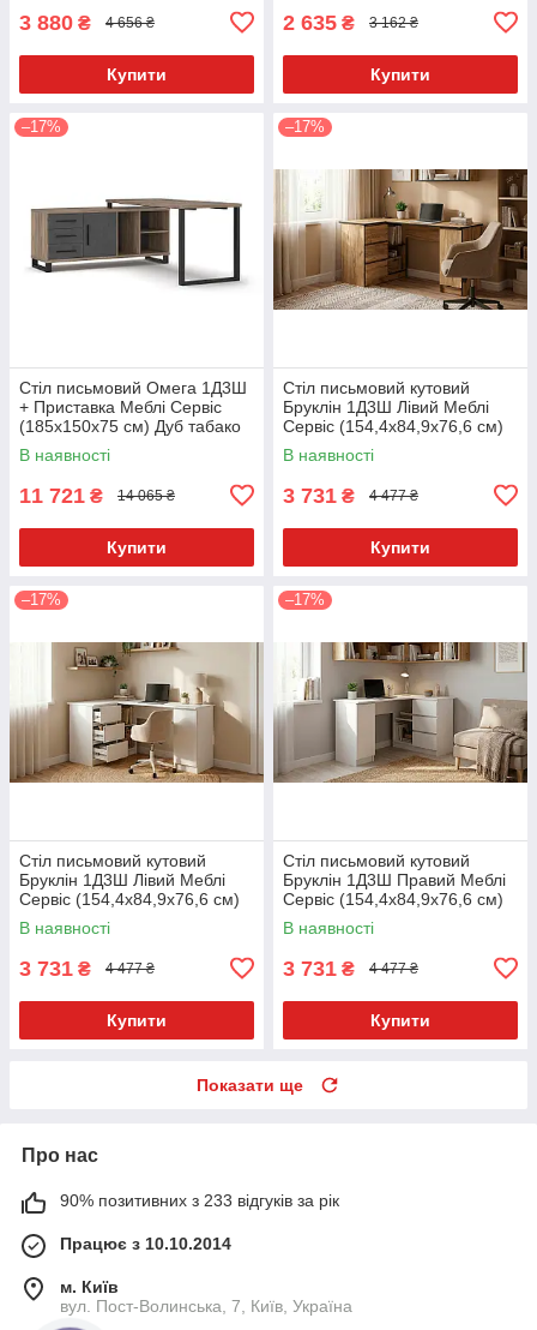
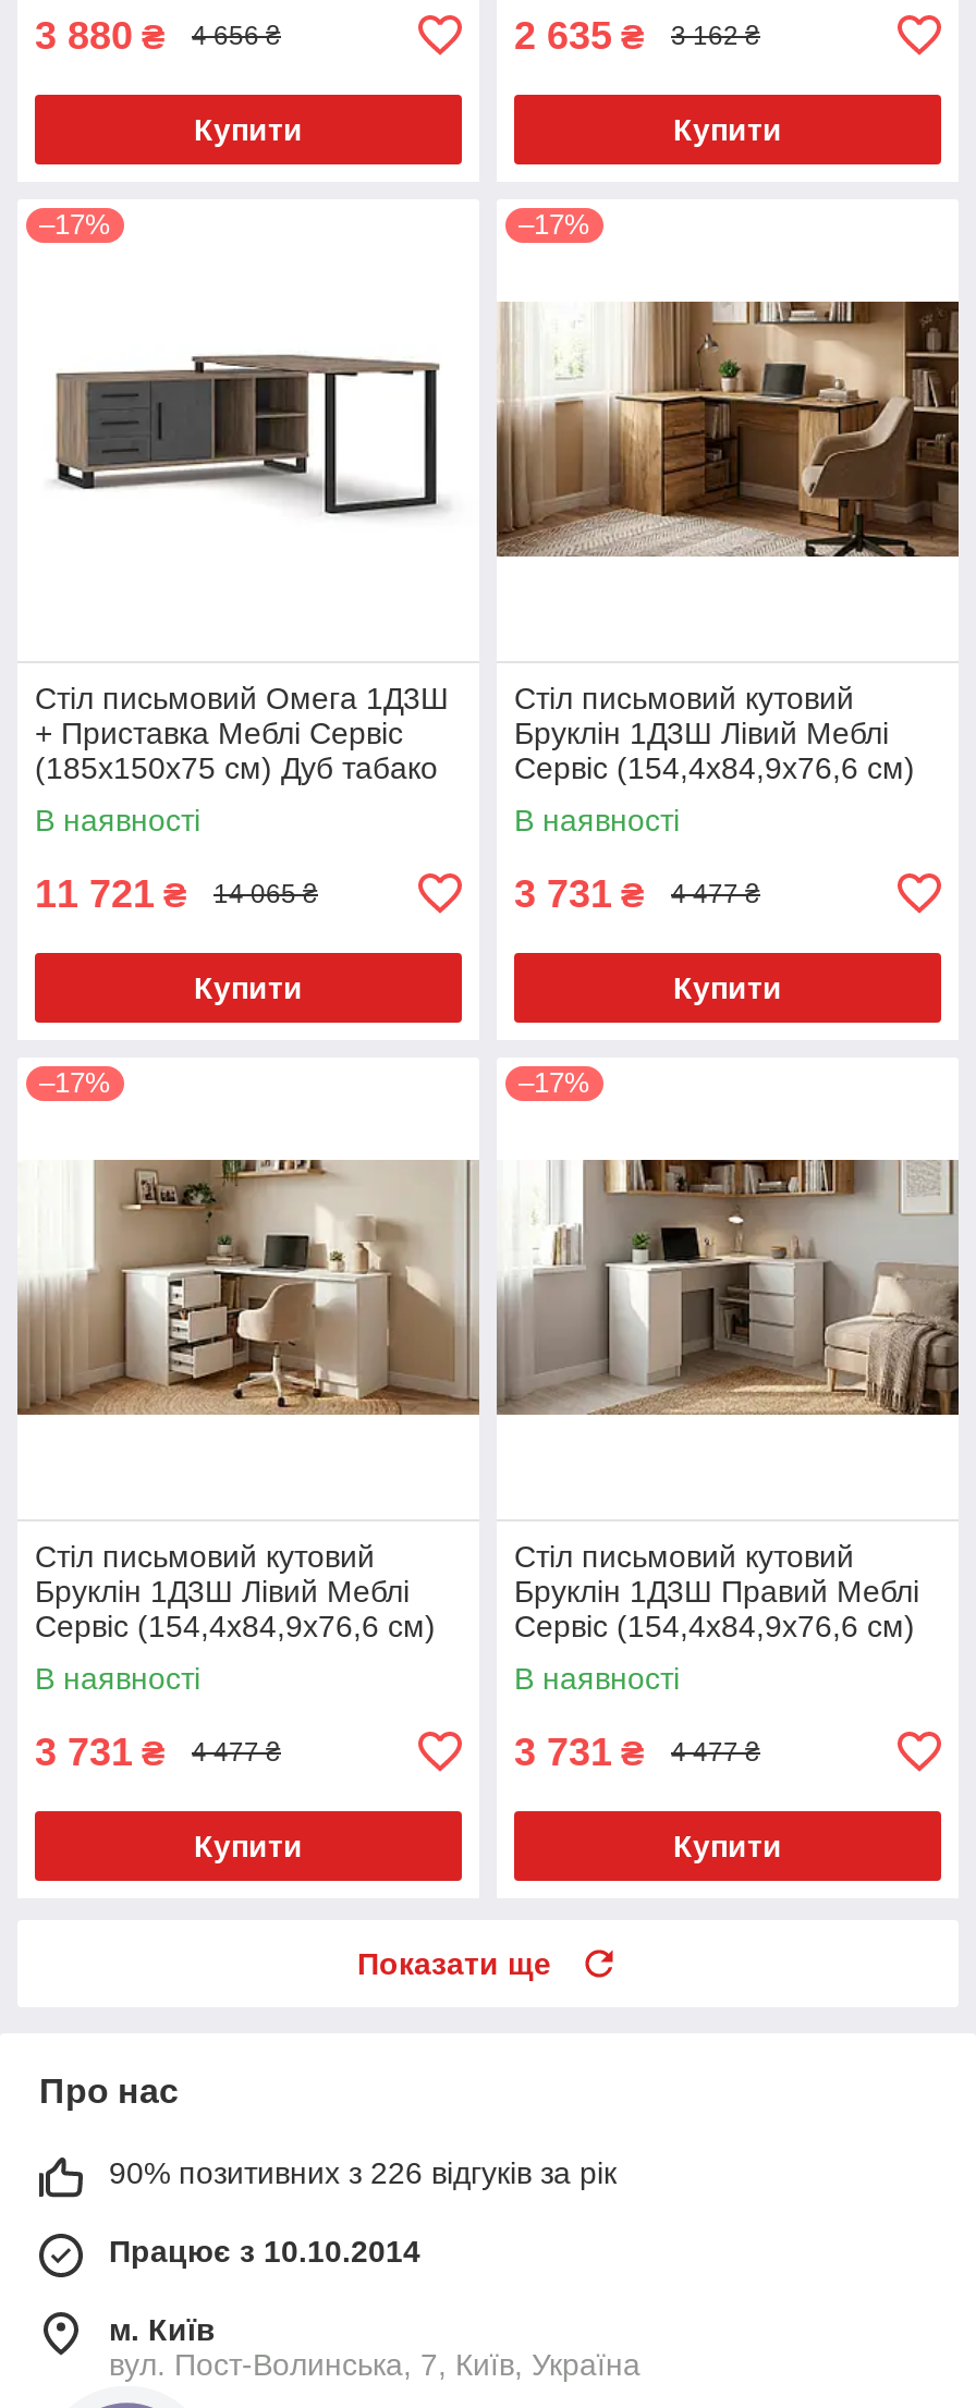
- 90% позитивних з 233 відгуків за рік
+ 90% позитивних з 226 відгуків за рік
